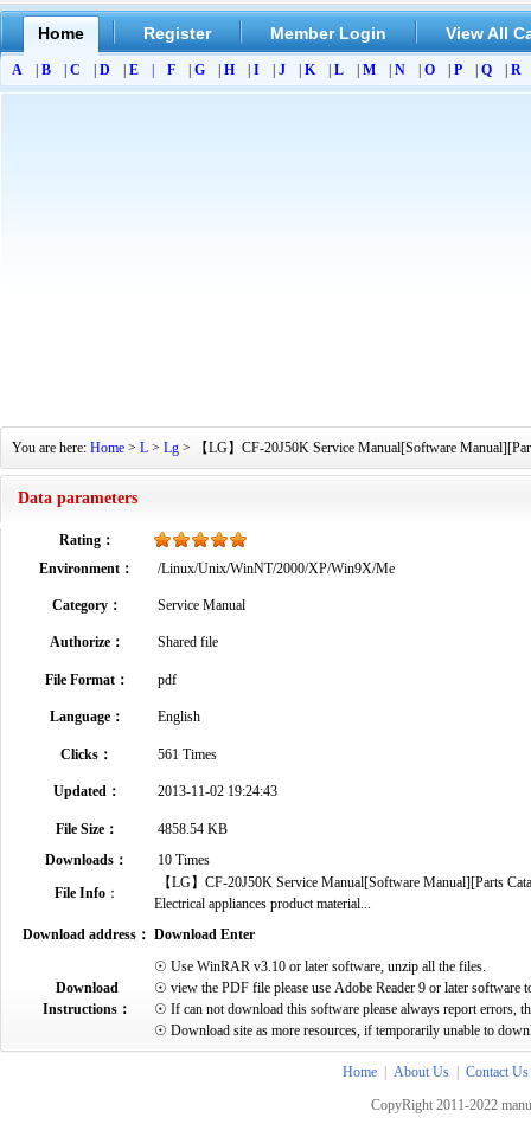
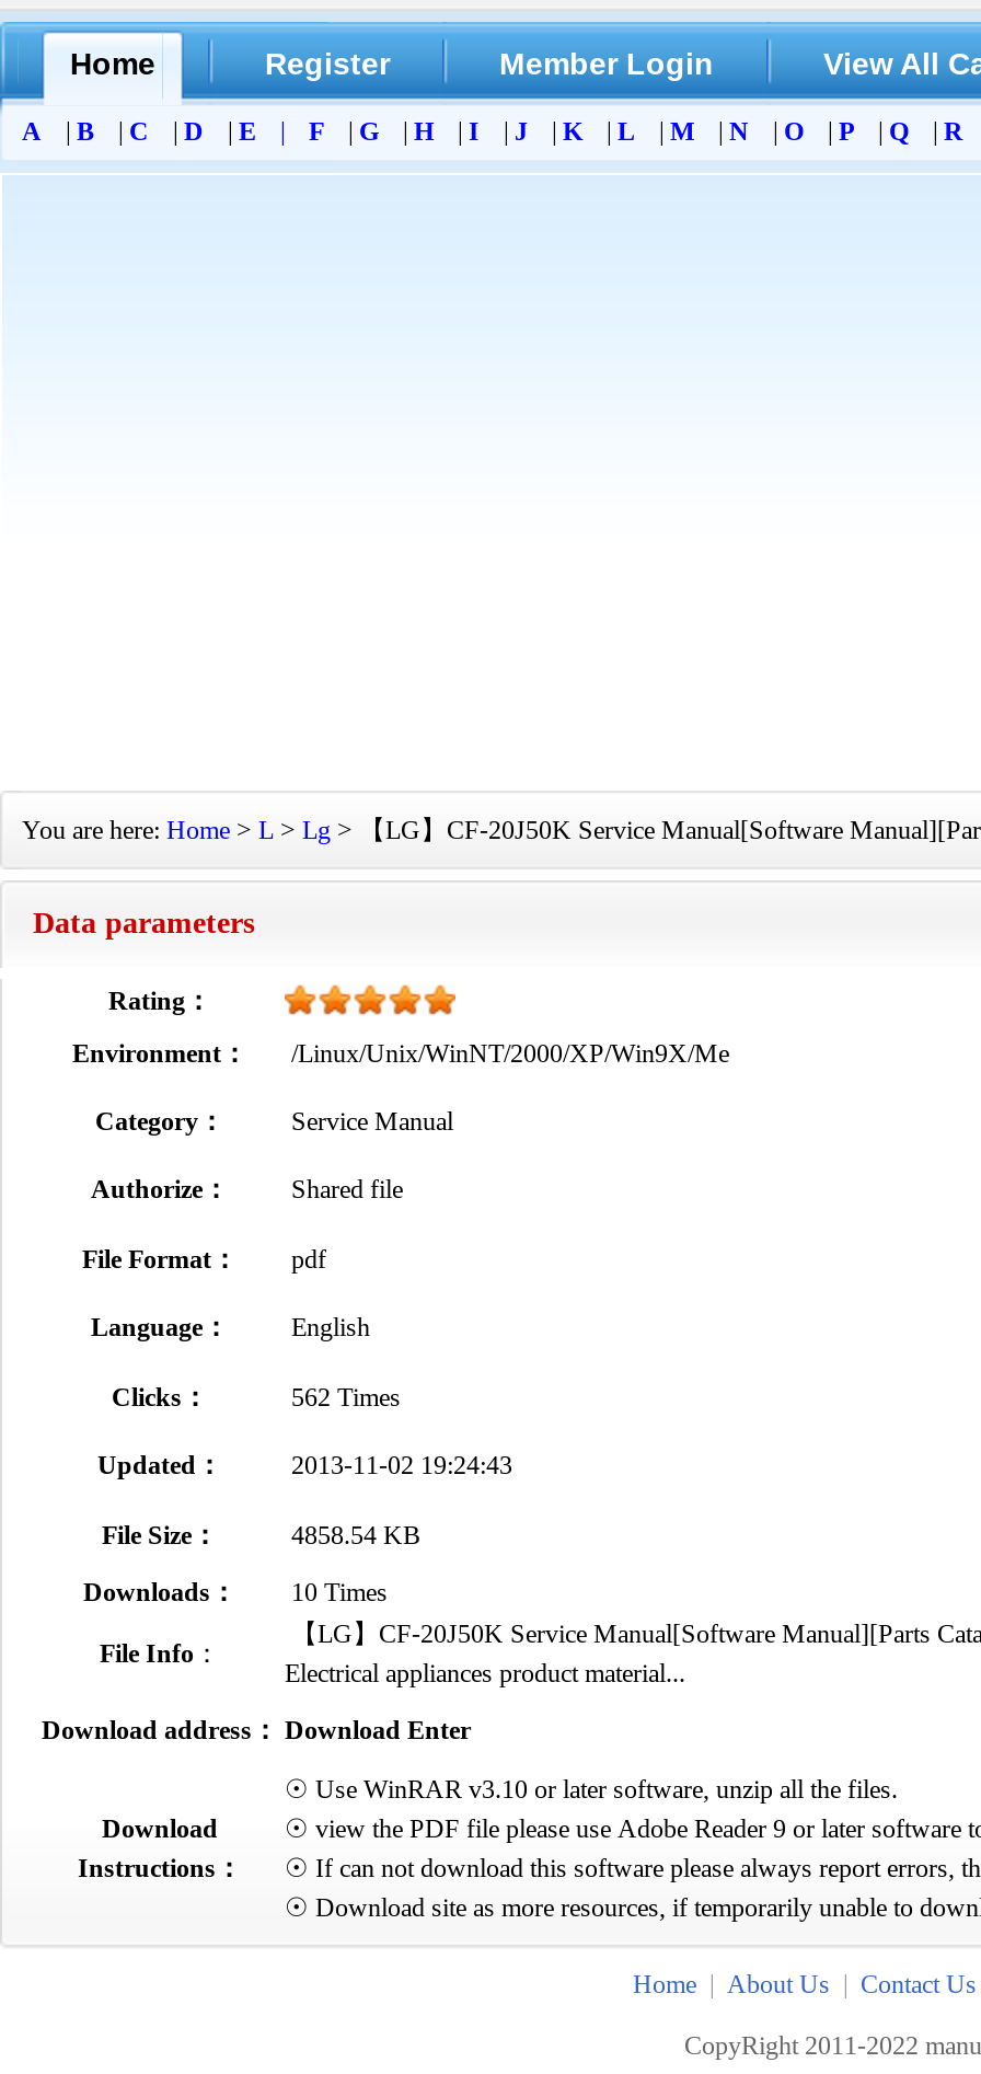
- 561 Times
+ 562 Times
